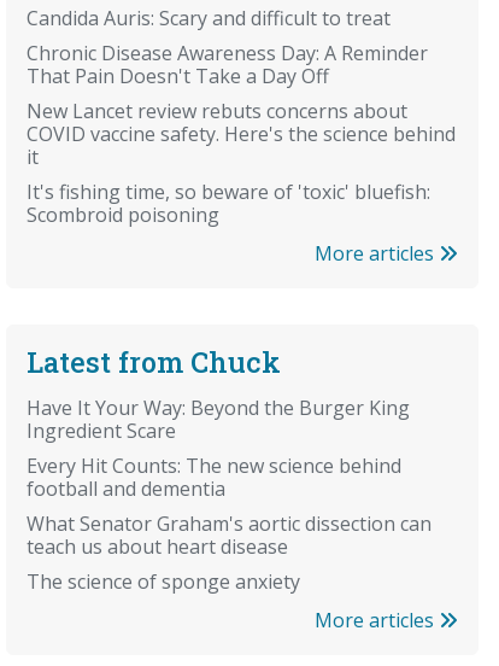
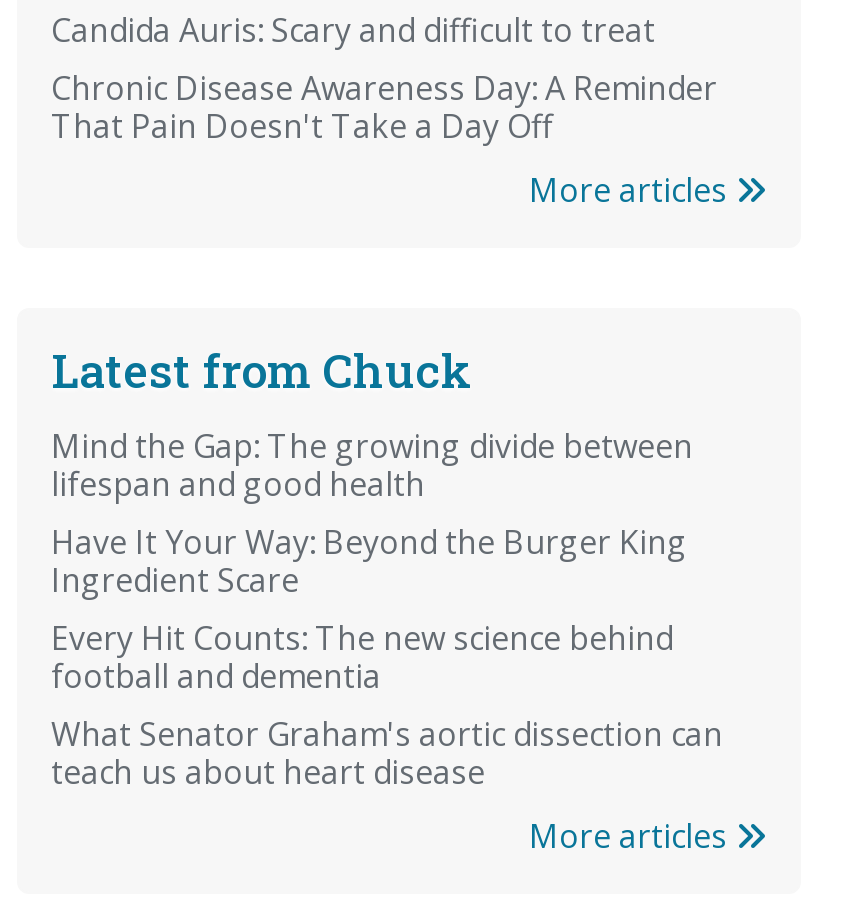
- New Lancet review rebuts concerns about
- COVID vaccine safety. Here's the science behind
- it
- It's fishing time, so beware of 'toxic' bluefish:
- Scombroid poisoning

moved up: More articles | Latest from Chuck

+ Mind the Gap: The growing divide between
+ lifespan and good health

- The science of sponge anxiety
